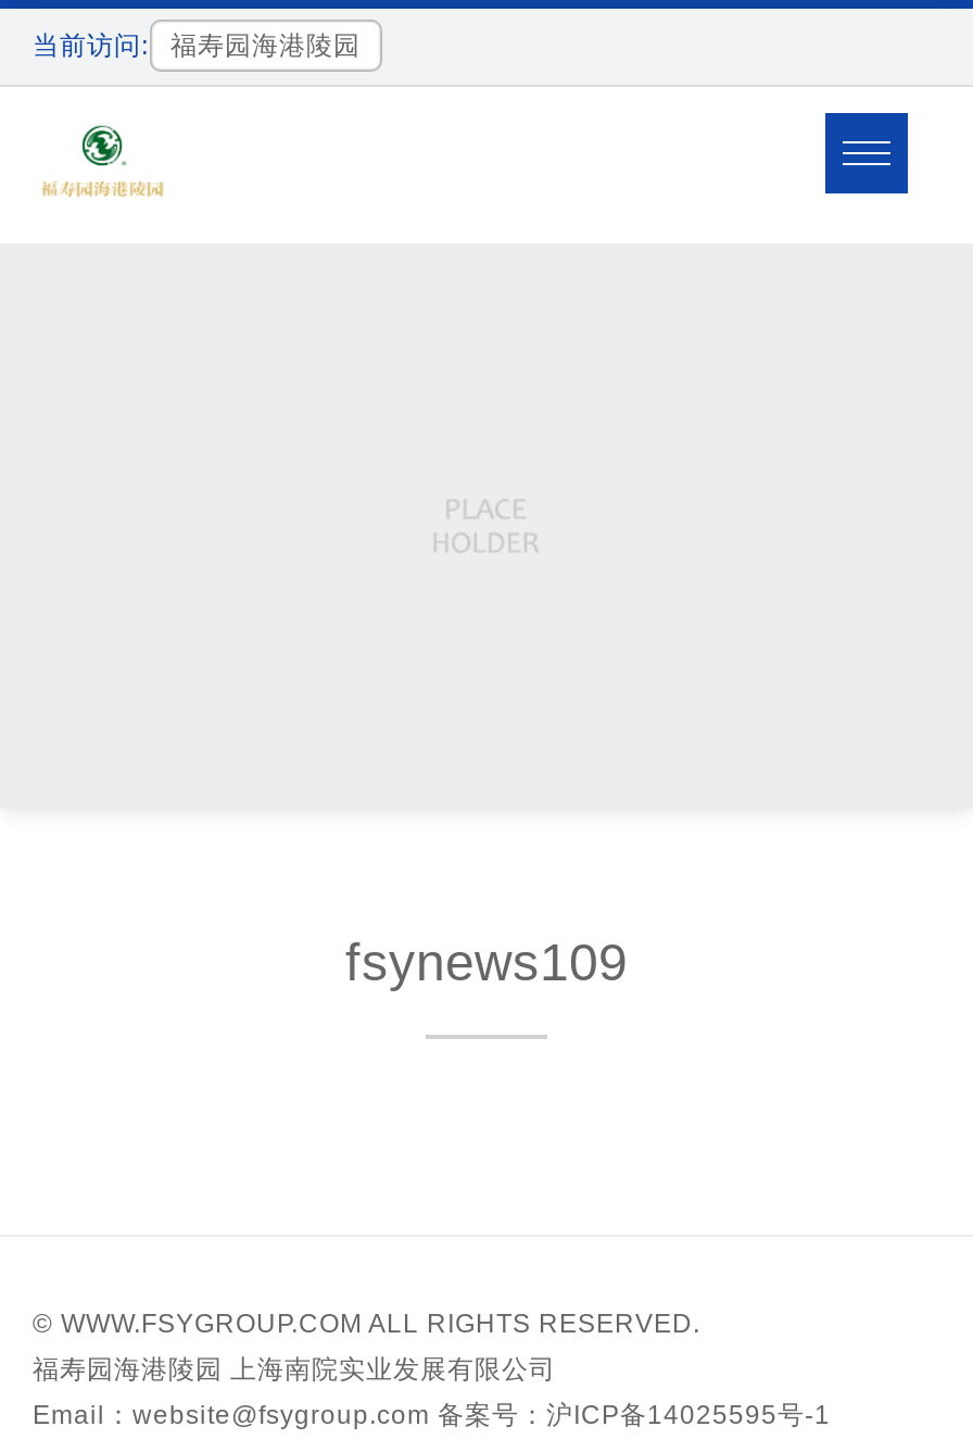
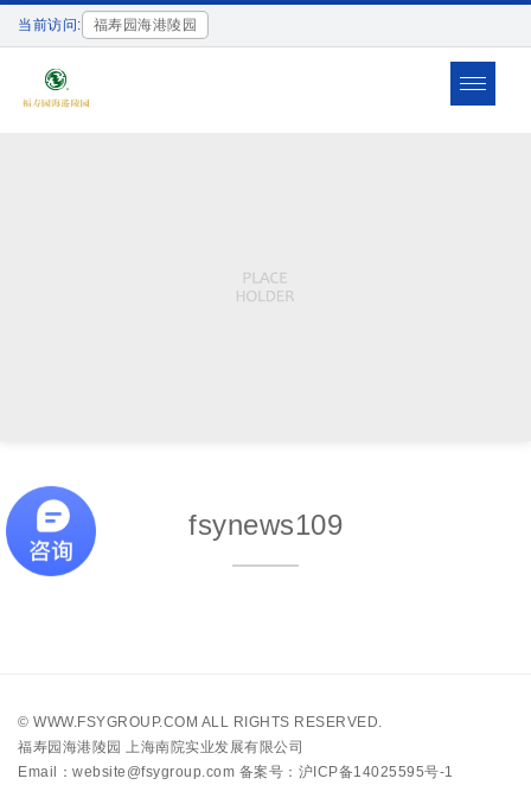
+ [image]
